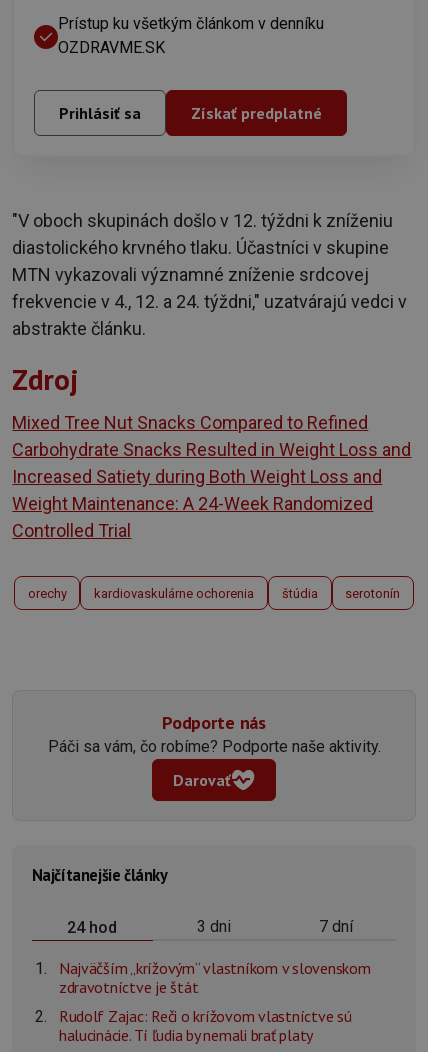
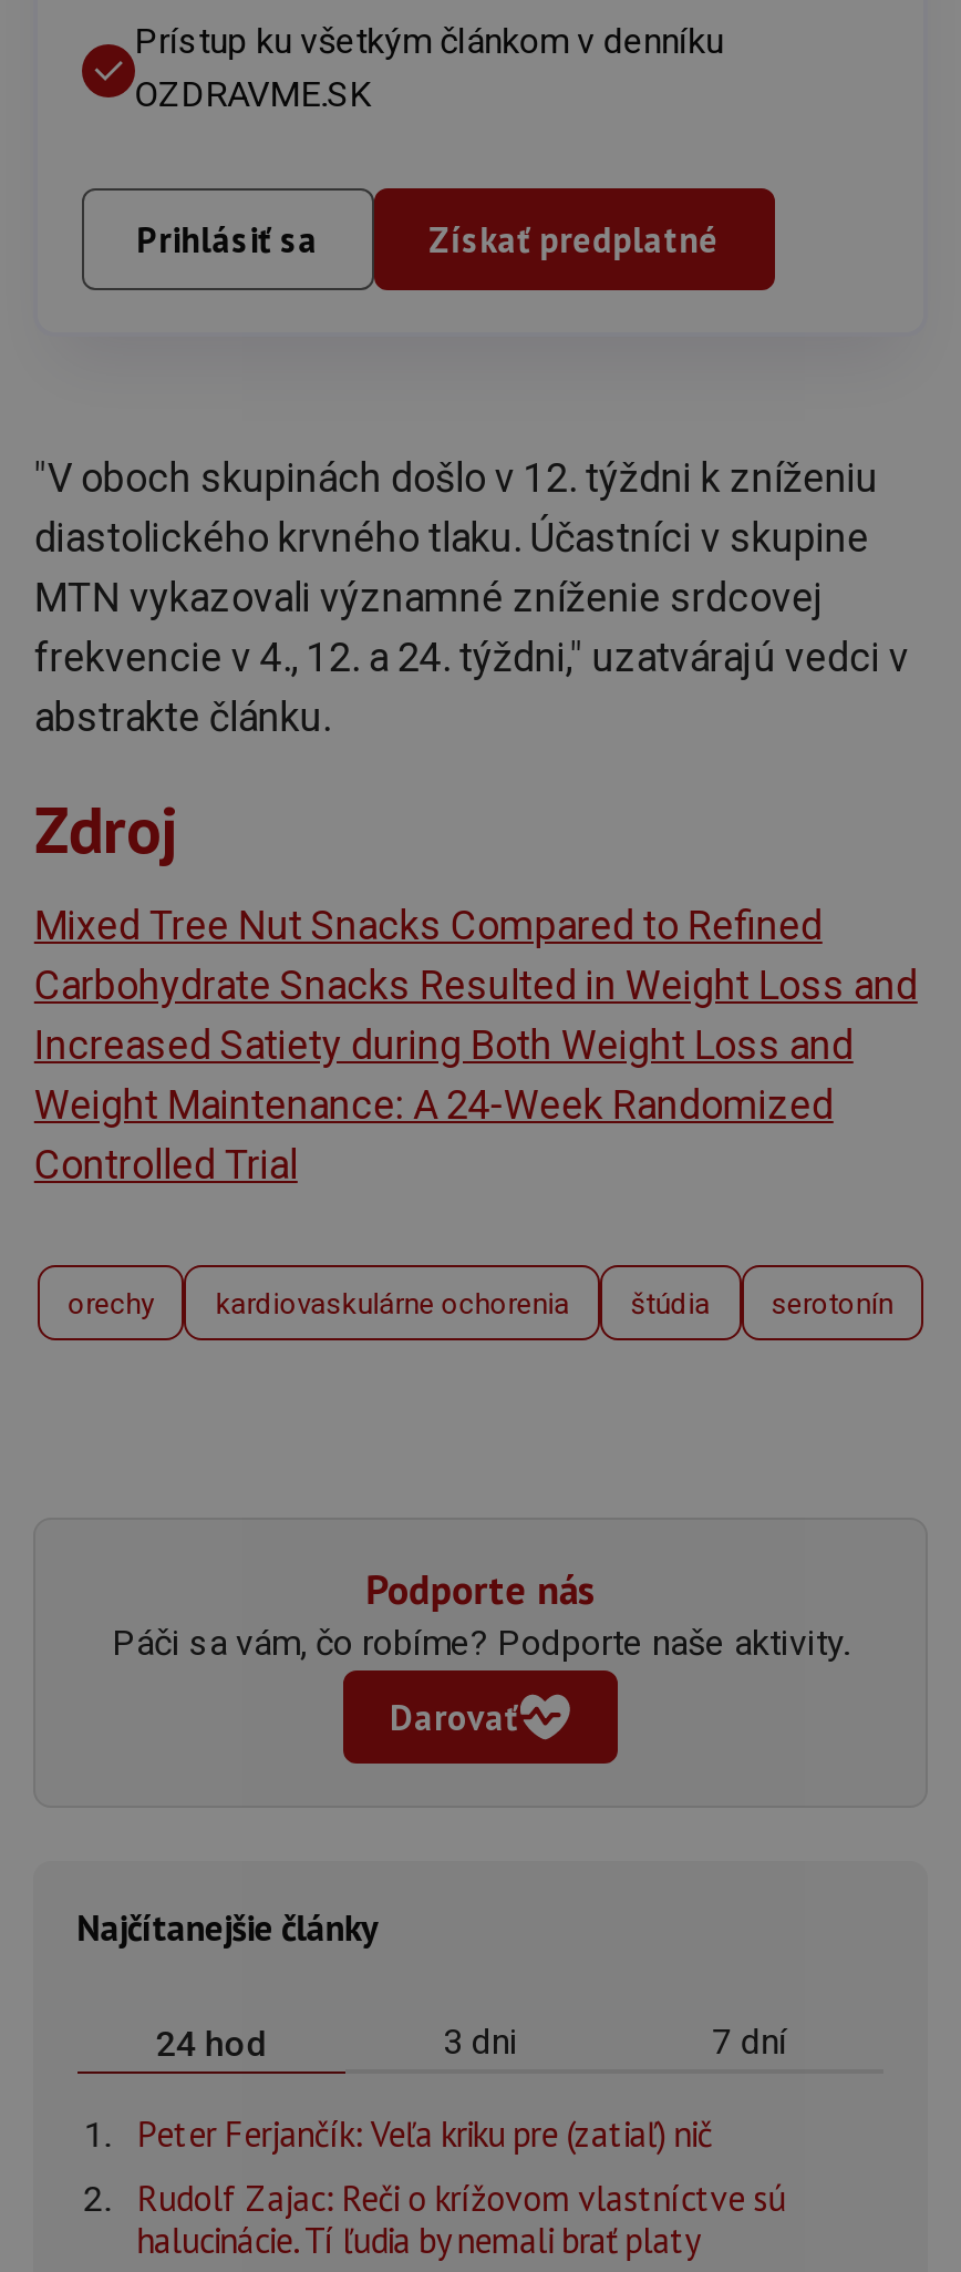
- Najväčším „krížovým“ vlastníkom v slovenskom
- zdravotníctve je štát
+ Peter Ferjančík: Veľa kriku pre (zatiaľ) nič
